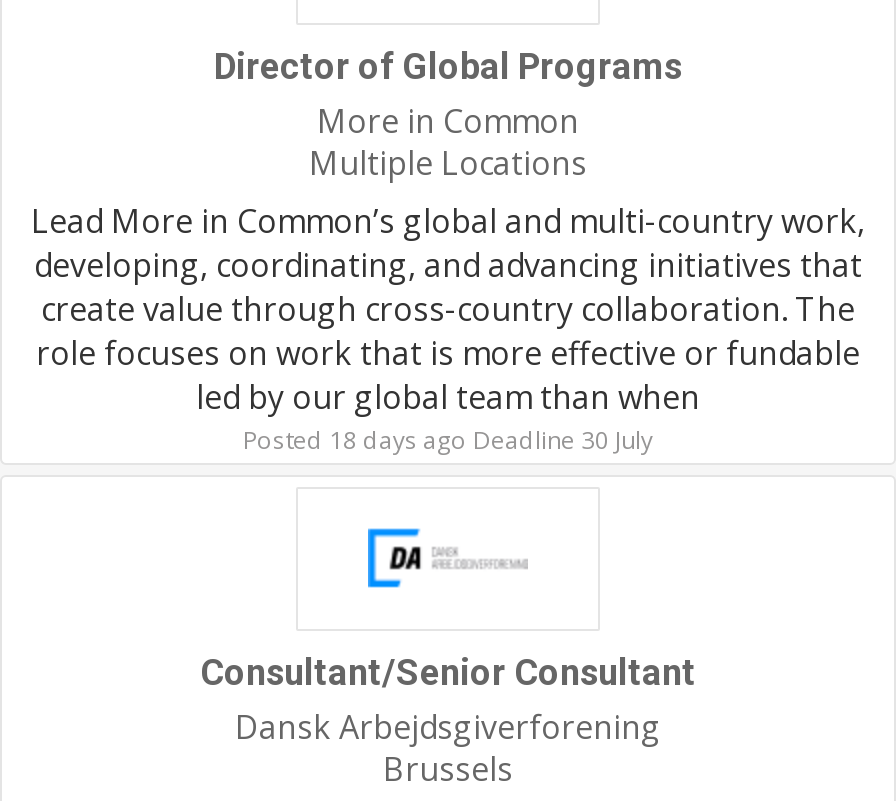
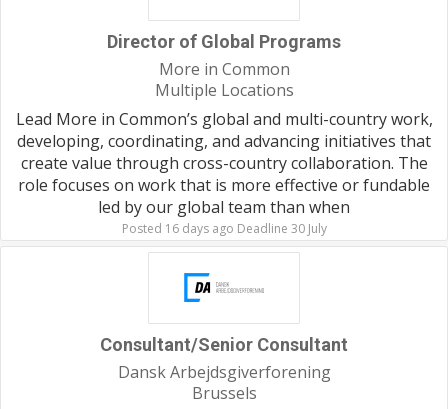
- Posted 18 days ago Deadline 30 July
+ Posted 16 days ago Deadline 30 July
